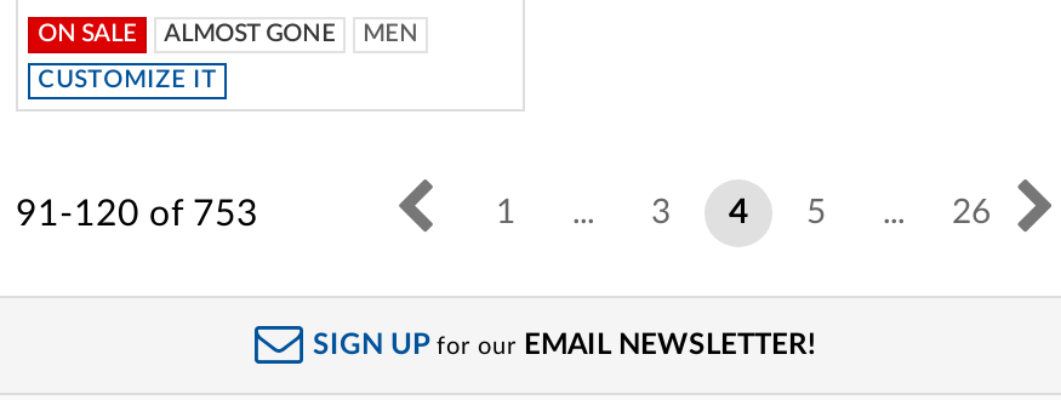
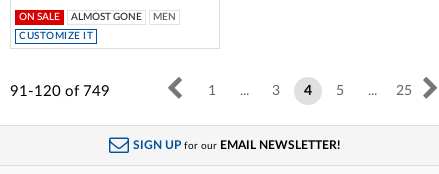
- 91-120 of 753
+ 91-120 of 749

- 26
+ 25
